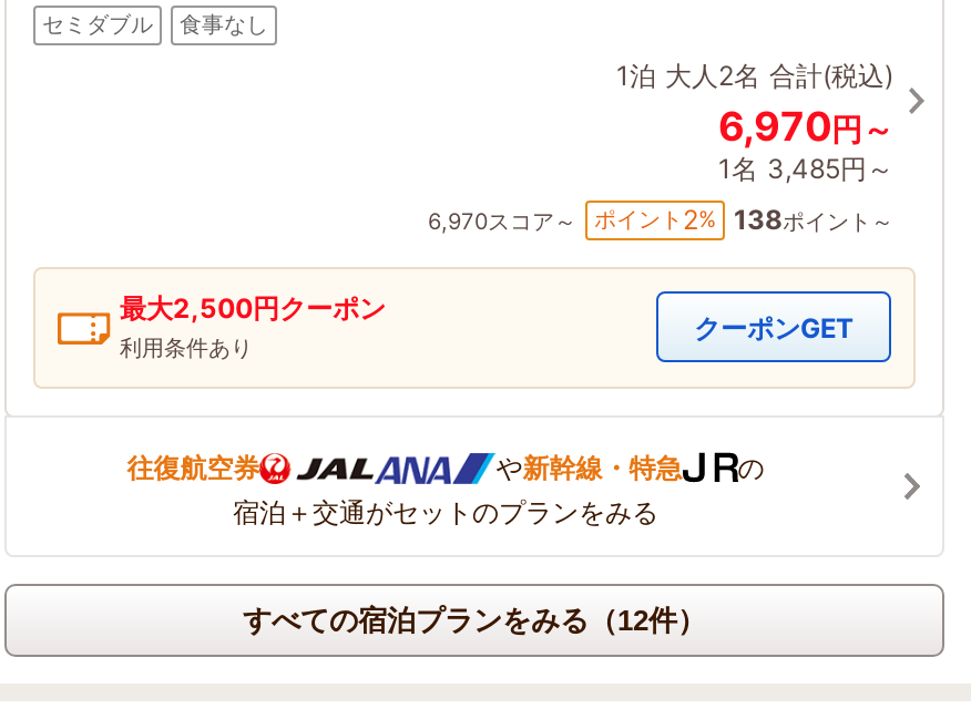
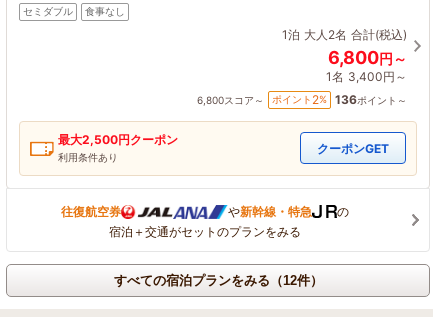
- 6,970円～
+ 6,800円～

- 1名 3,485円～
+ 1名 3,400円～

- 6,970スコア～
+ 6,800スコア～

- ポイント2% 138ポイント～
+ ポイント2% 136ポイント～
